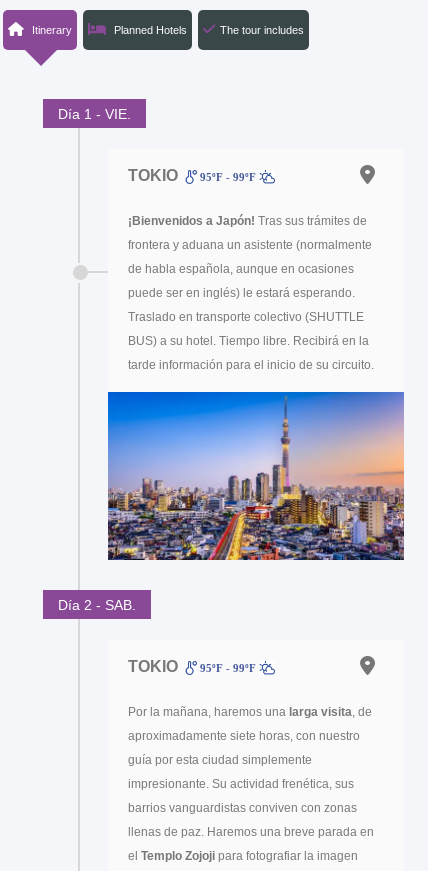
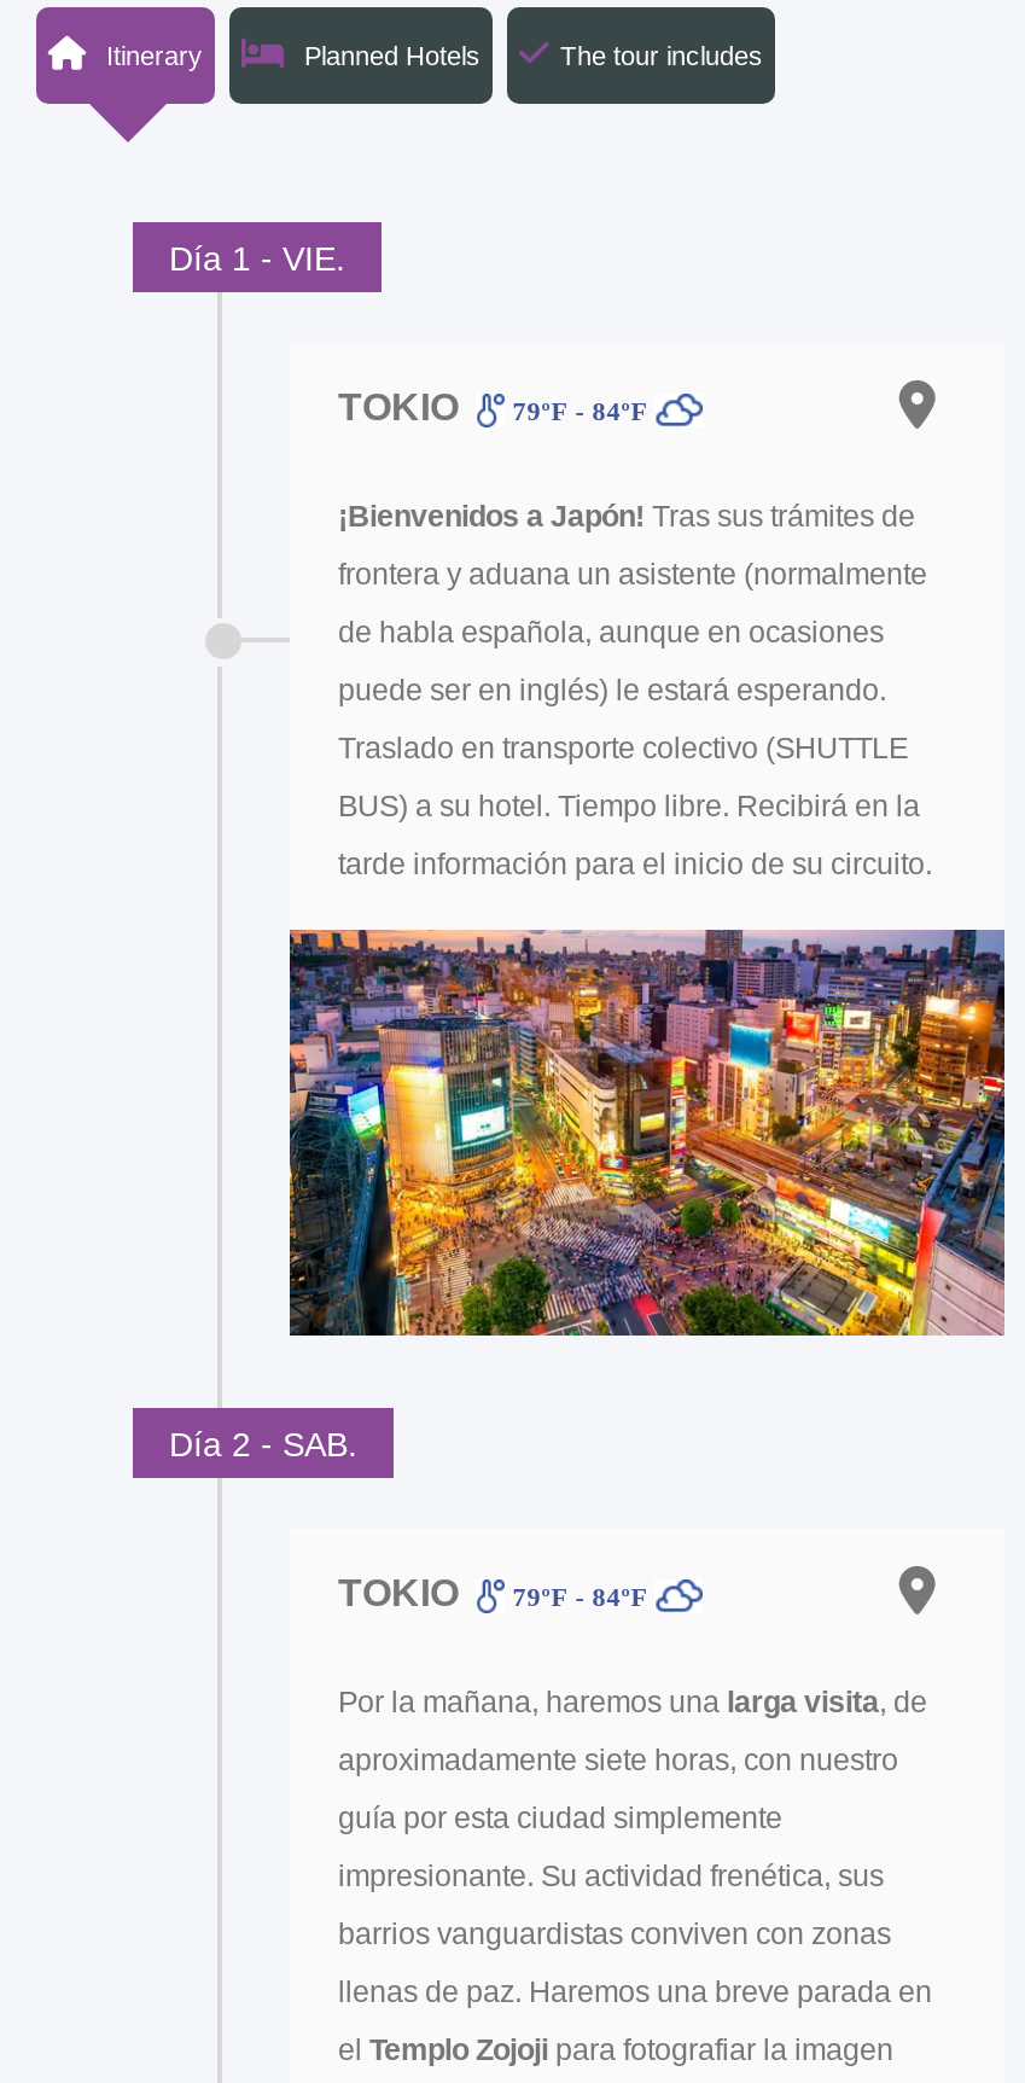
- TOKIO 95ºF - 99ºF
+ TOKIO 79ºF - 84ºF

- [image]
+ [image]

- TOKIO 95ºF - 99ºF
+ TOKIO 79ºF - 84ºF
